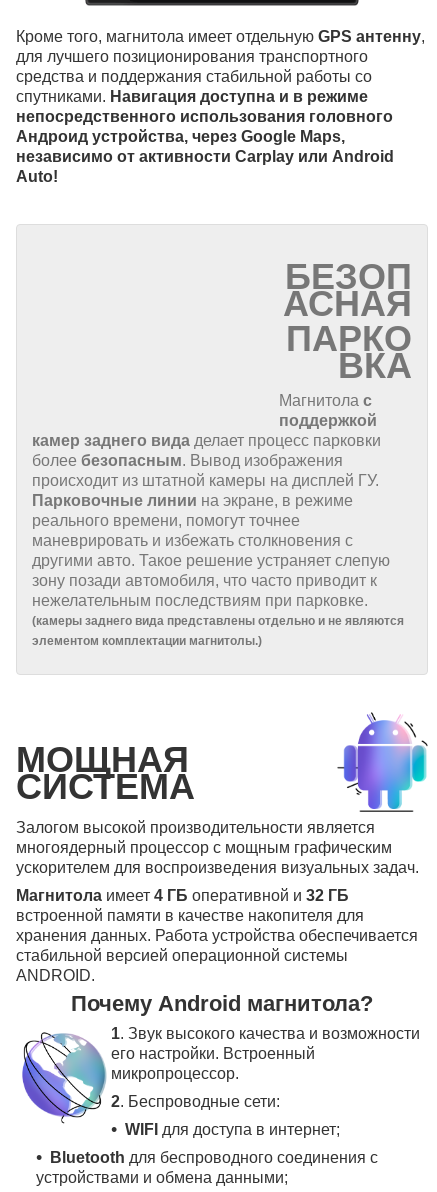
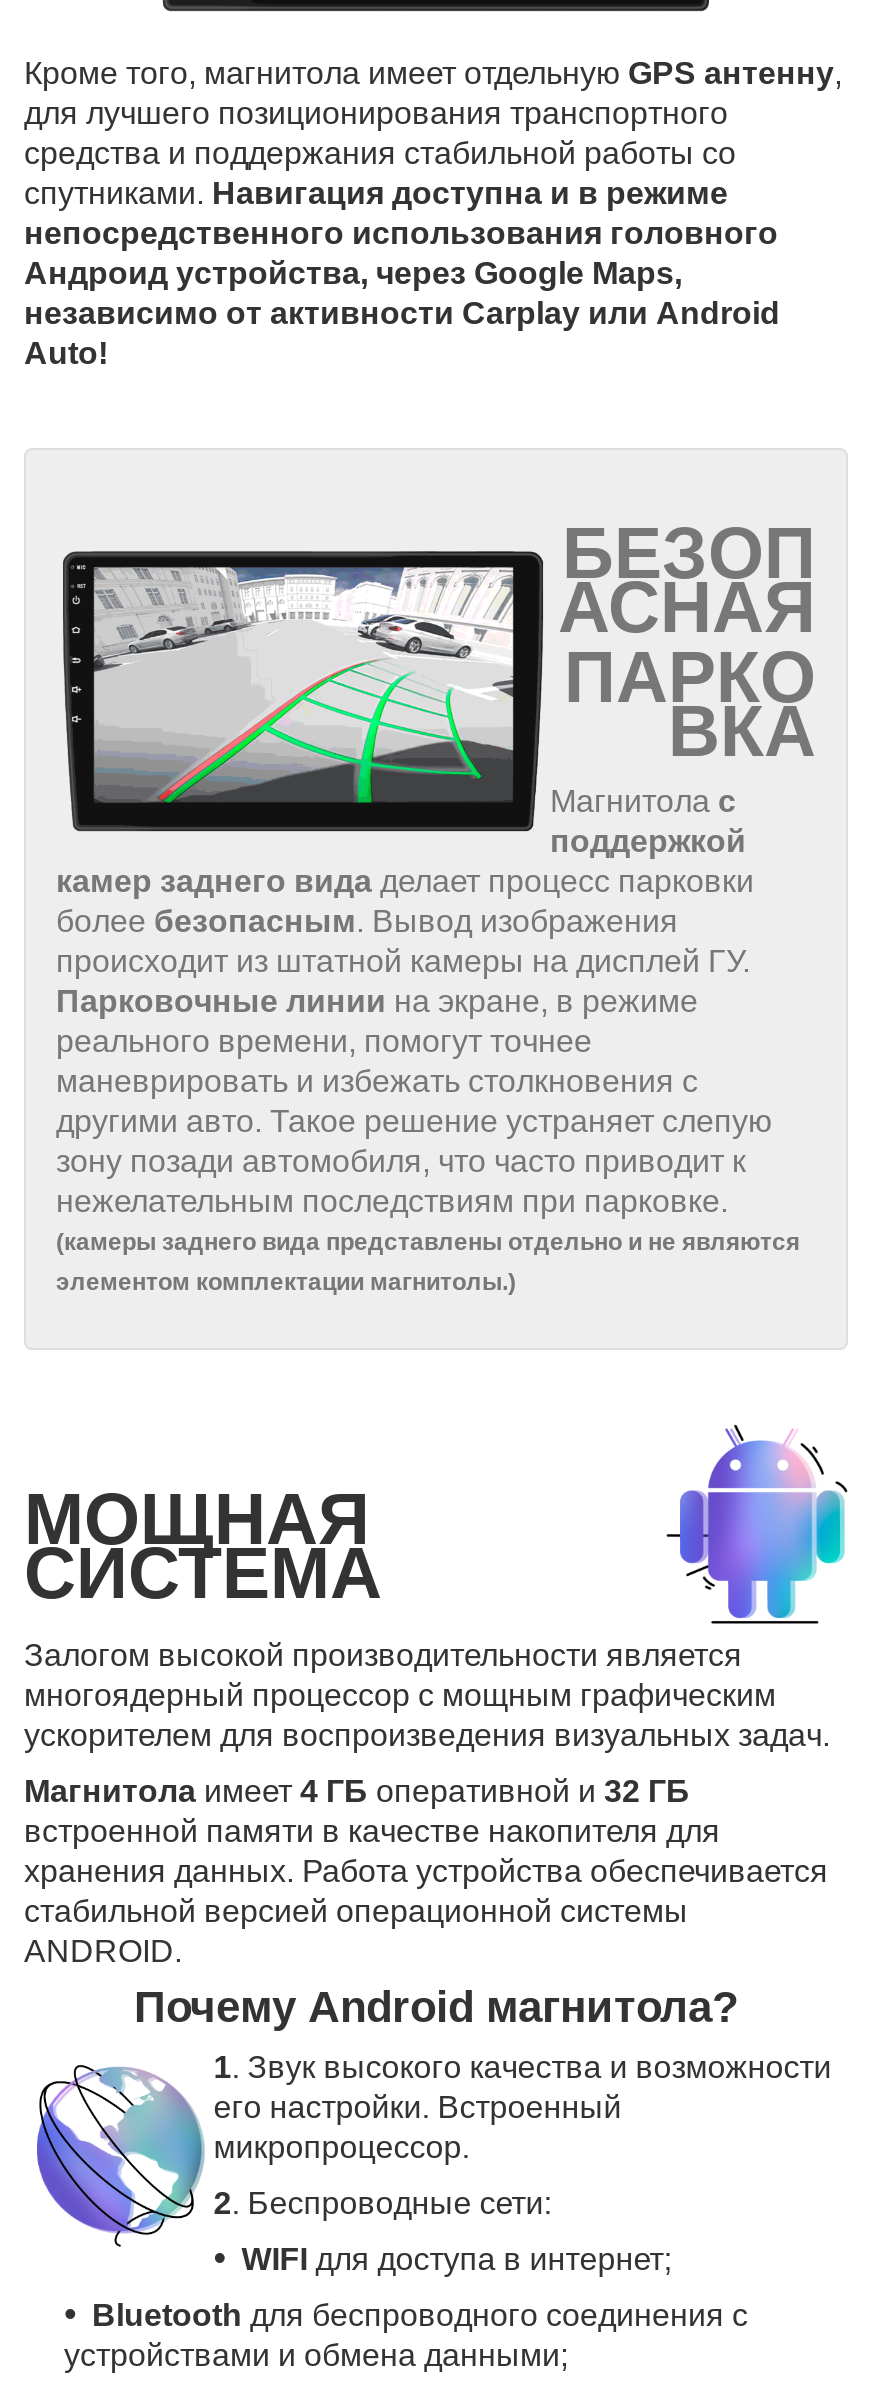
+ [image]
